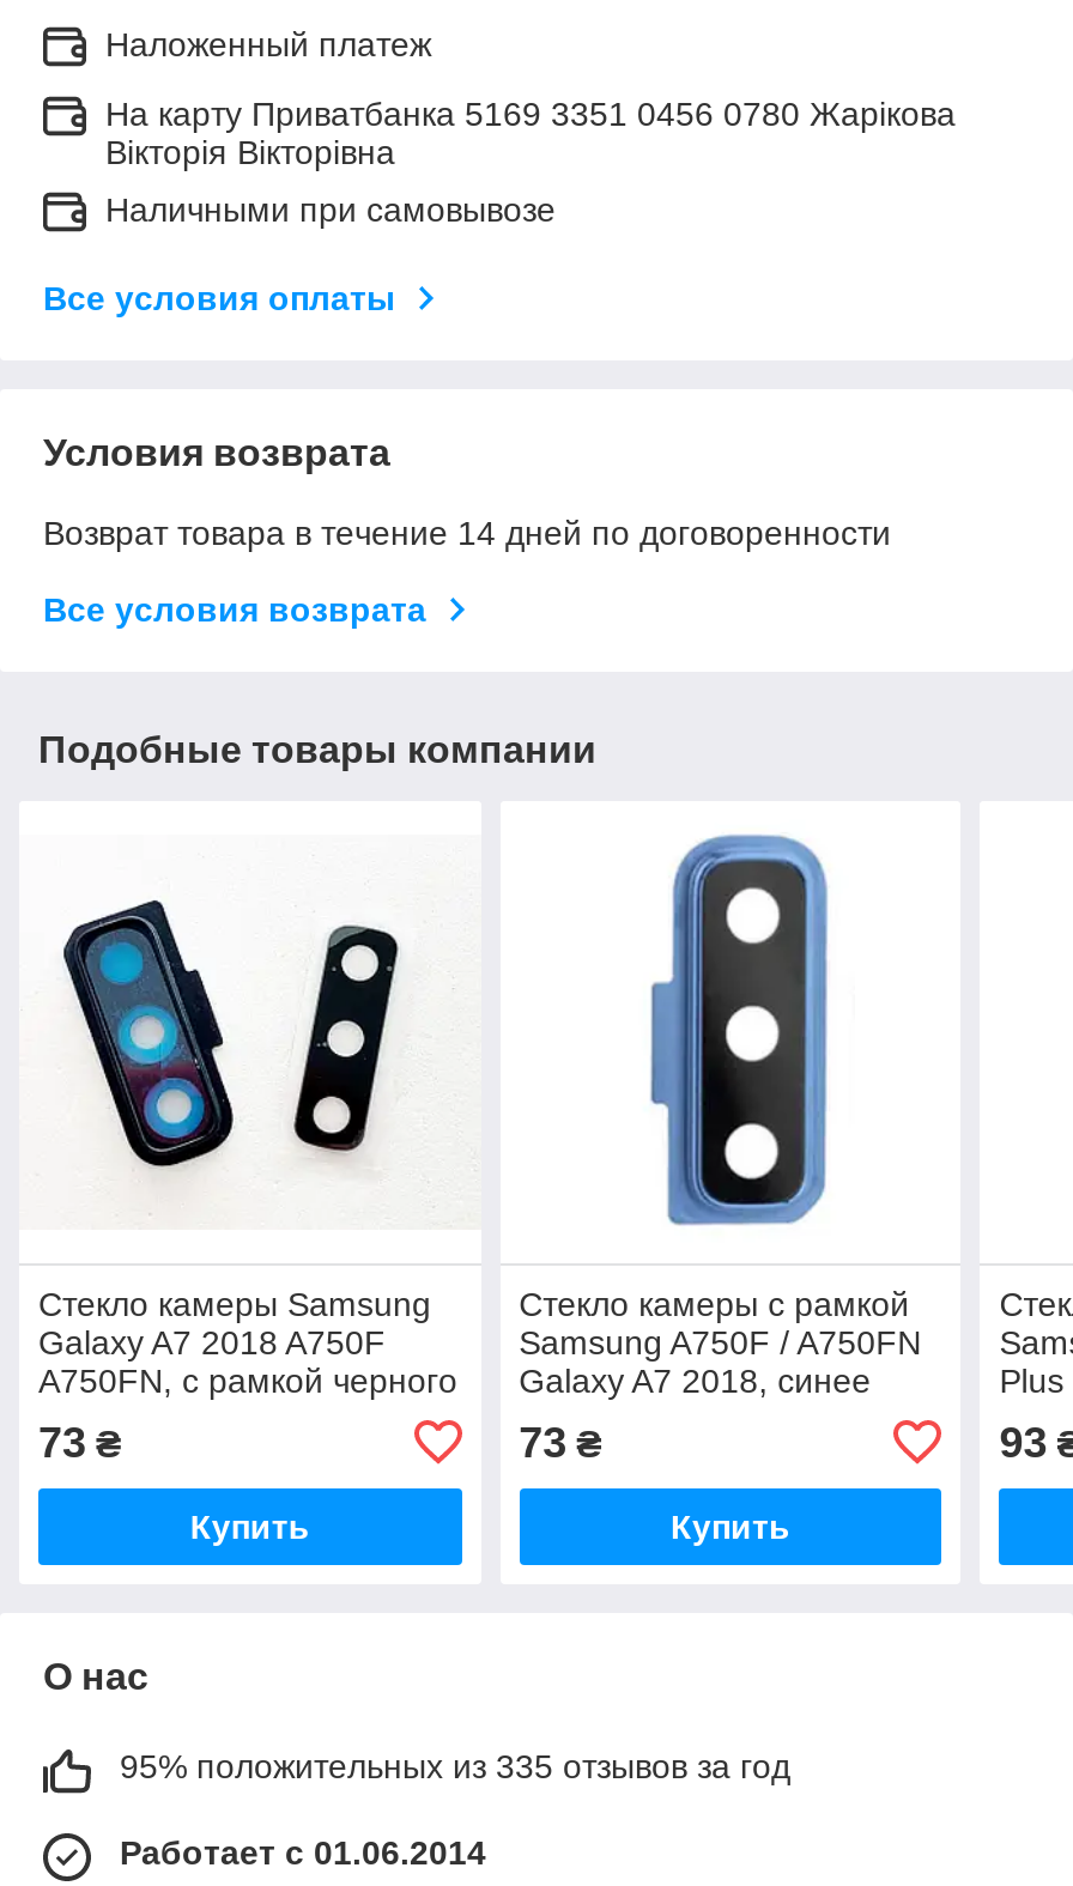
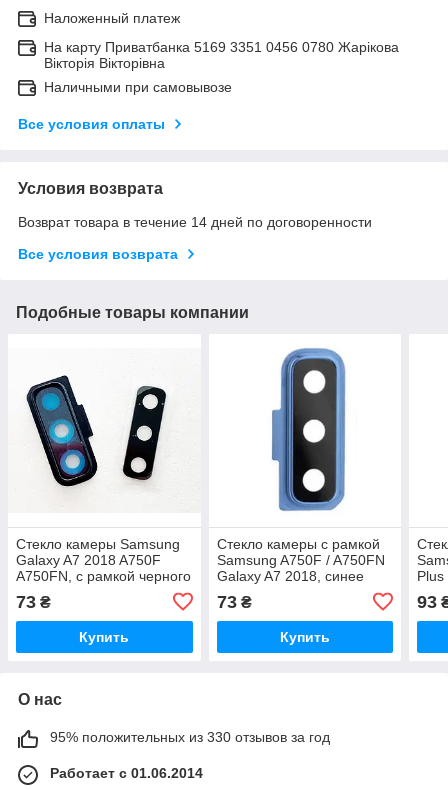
- 95% положительных из 335 отзывов за год
+ 95% положительных из 330 отзывов за год
